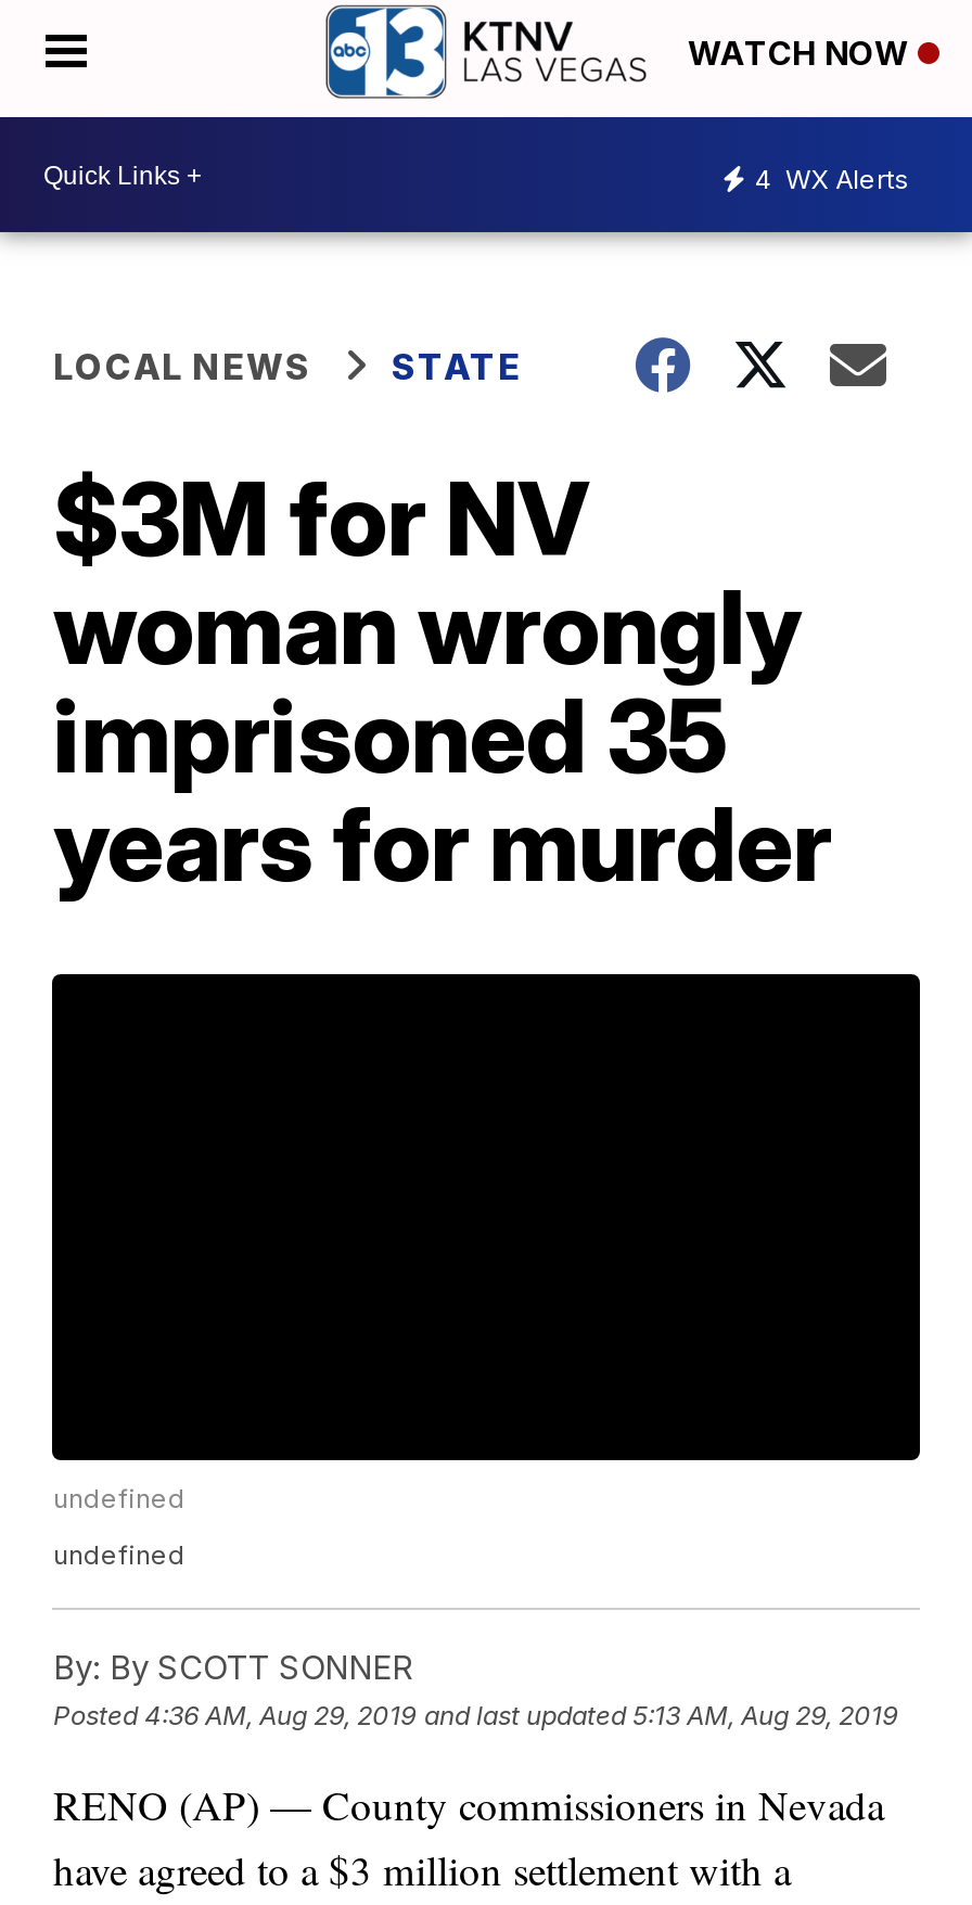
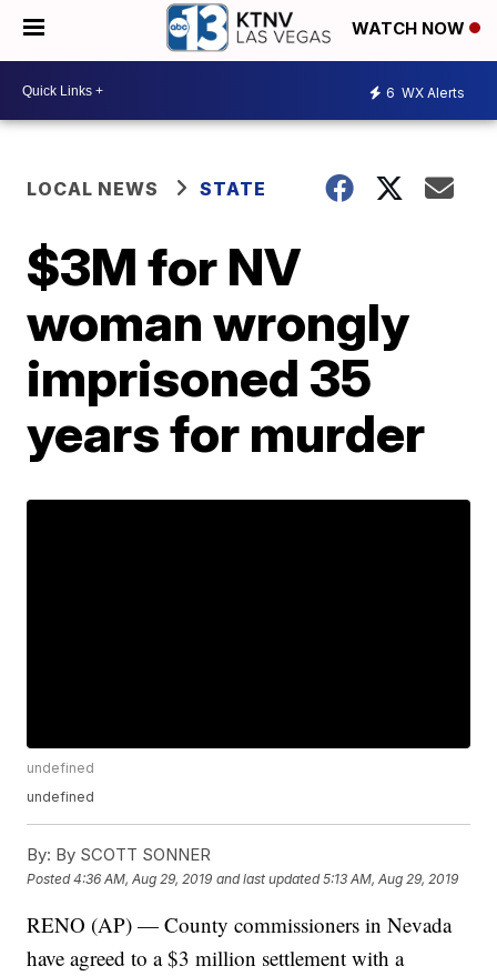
- 4 WX Alerts
+ 6 WX Alerts
